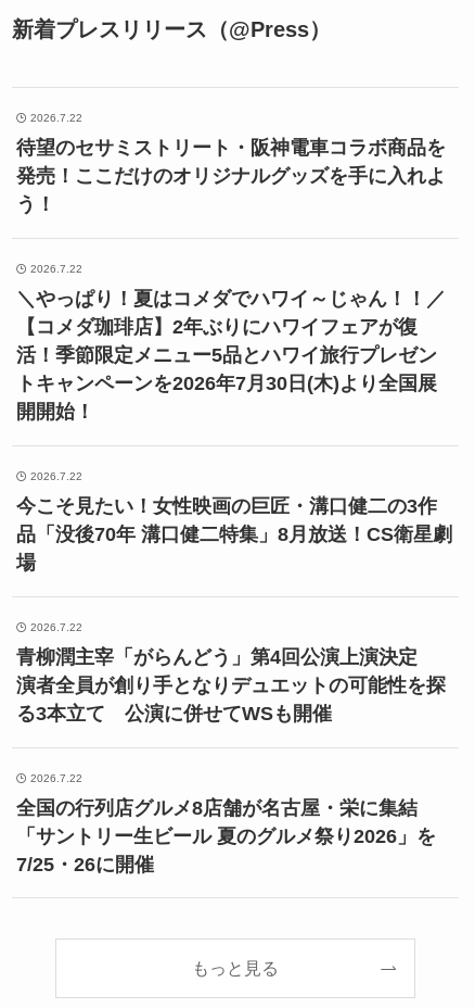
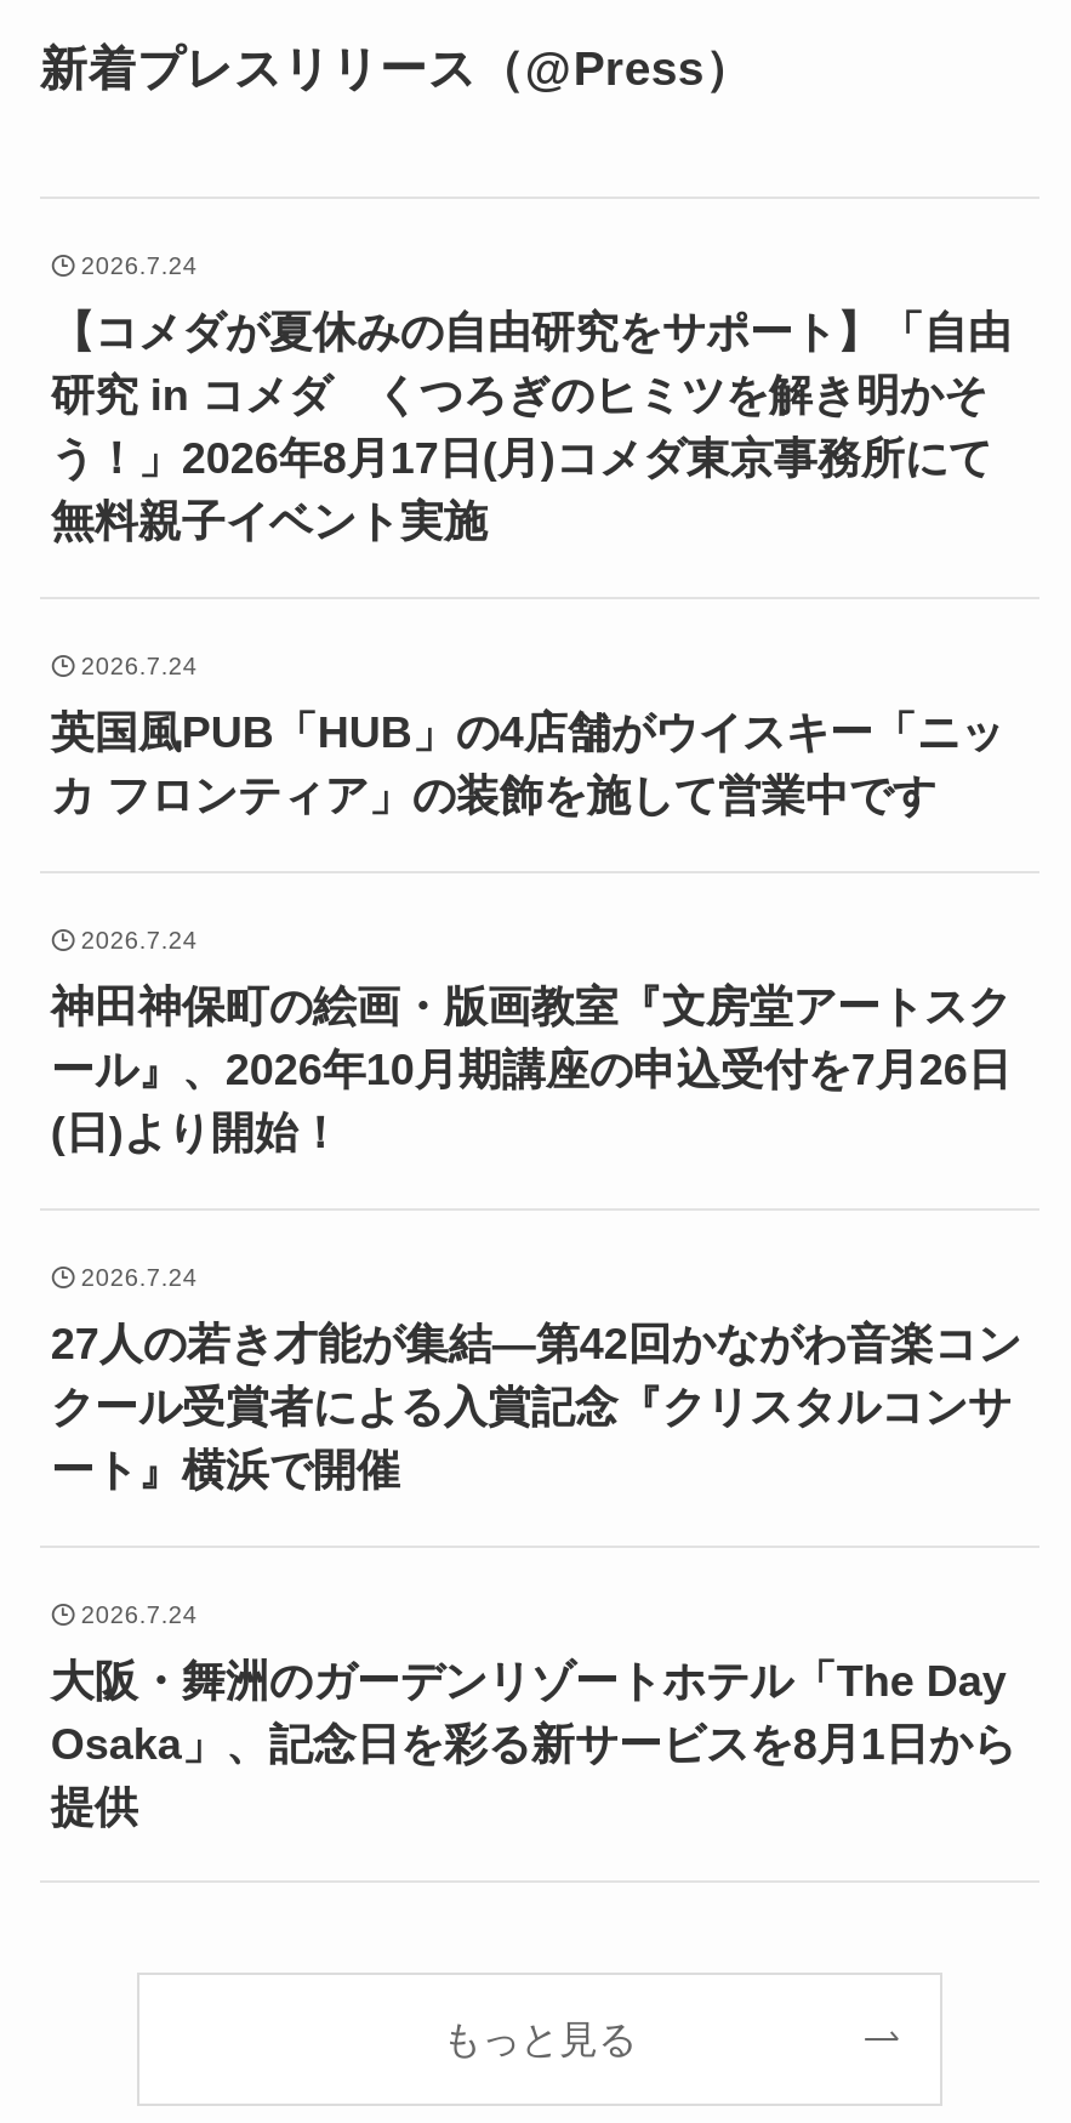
- 2026.7.22
+ 2026.7.24

- 待望のセサミストリート・阪神電車コラボ商品を
- 発売！ここだけのオリジナルグッズを手に入れよ
- う！
+ 【コメダが夏休みの自由研究をサポート】「自由
+ 研究 in コメダ くつろぎのヒミツを解き明かそ
+ う！」2026年8月17日(月)コメダ東京事務所にて
+ 無料親子イベント実施

- 2026.7.22
+ 2026.7.24

- ＼やっぱり！夏はコメダでハワイ～じゃん！！／
- 【コメダ珈琲店】2年ぶりにハワイフェアが復
- 活！季節限定メニュー5品とハワイ旅行プレゼン
- トキャンペーンを2026年7月30日(木)より全国展
- 開開始！
+ 英国風PUB「HUB」の4店舗がウイスキー「ニッ
+ カ フロンティア」の装飾を施して営業中です

- 2026.7.22
+ 2026.7.24

- 今こそ見たい！女性映画の巨匠・溝口健二の3作
- 品「没後70年 溝口健二特集」8月放送！CS衛星劇
- 場
+ 神田神保町の絵画・版画教室『文房堂アートスク
+ ール』、2026年10月期講座の申込受付を7月26日
+ (日)より開始！

- 2026.7.22
+ 2026.7.24

- 青柳潤主宰「がらんどう」第4回公演上演決定
- 演者全員が創り手となりデュエットの可能性を探
- る3本立て 公演に併せてWSも開催
+ 27人の若き才能が集結—第42回かながわ音楽コン
+ クール受賞者による入賞記念『クリスタルコンサ
+ ート』横浜で開催

- 2026.7.22
+ 2026.7.24

- 全国の行列店グルメ8店舗が名古屋・栄に集結
- 「サントリー生ビール 夏のグルメ祭り2026」を
- 7/25・26に開催
+ 大阪・舞洲のガーデンリゾートホテル「The Day
+ Osaka」、記念日を彩る新サービスを8月1日から
+ 提供
